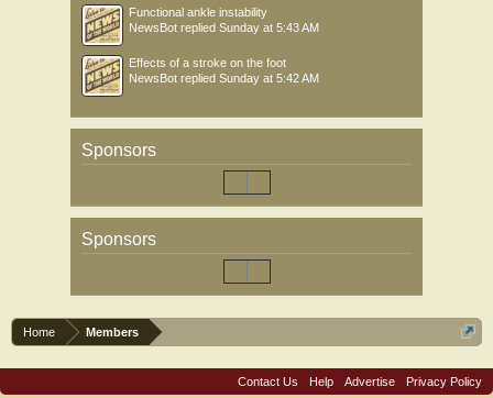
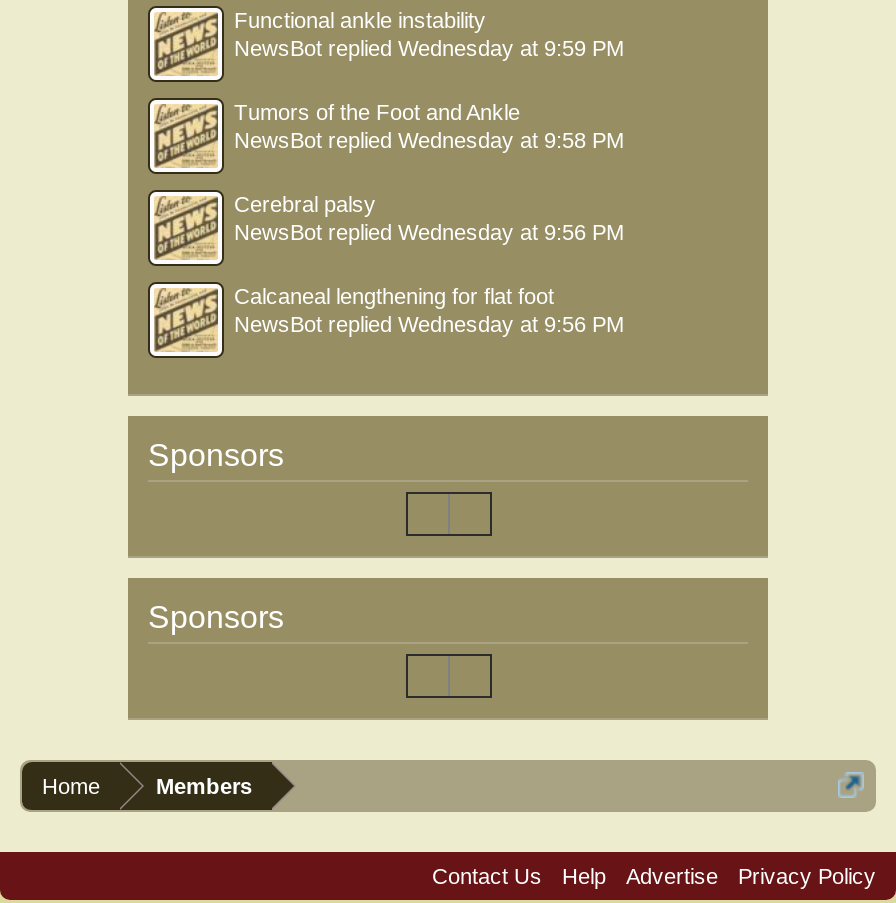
- NewsBot replied Sunday at 5:43 AM
- Effects of a stroke on the foot
- NewsBot replied Sunday at 5:42 AM
+ NewsBot replied Wednesday at 9:59 PM
+ Tumors of the Foot and Ankle
+ NewsBot replied Wednesday at 9:58 PM
+ Cerebral palsy
+ NewsBot replied Wednesday at 9:56 PM
+ Calcaneal lengthening for flat foot
+ NewsBot replied Wednesday at 9:56 PM
